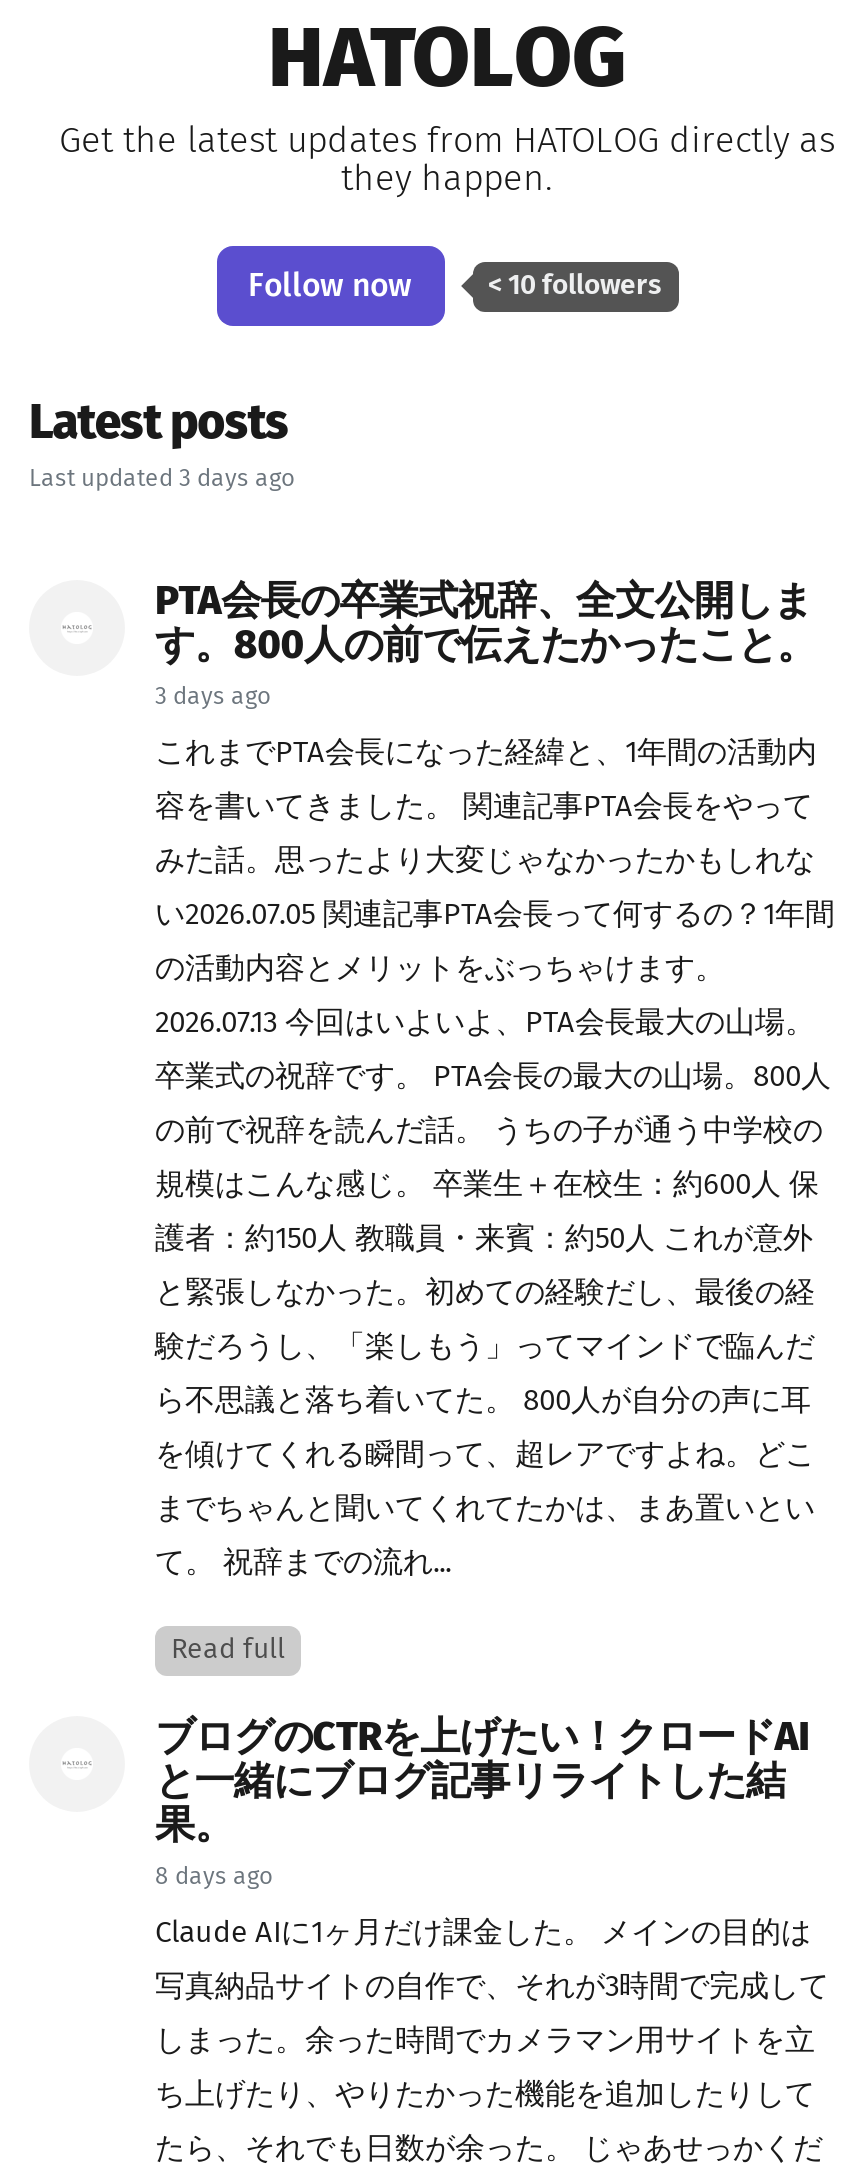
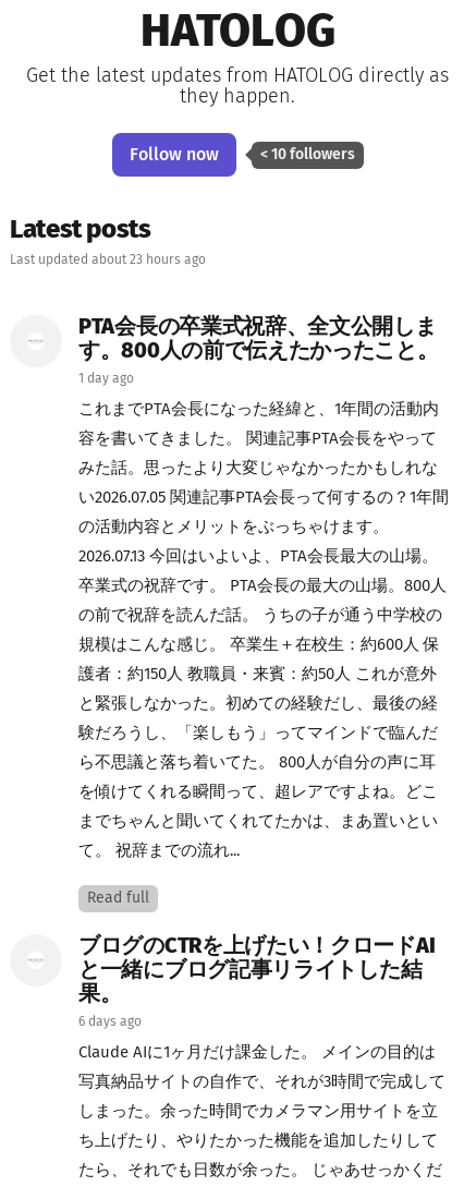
- Last updated 3 days ago
+ Last updated about 23 hours ago

- 3 days ago
+ 1 day ago

- 8 days ago
+ 6 days ago
